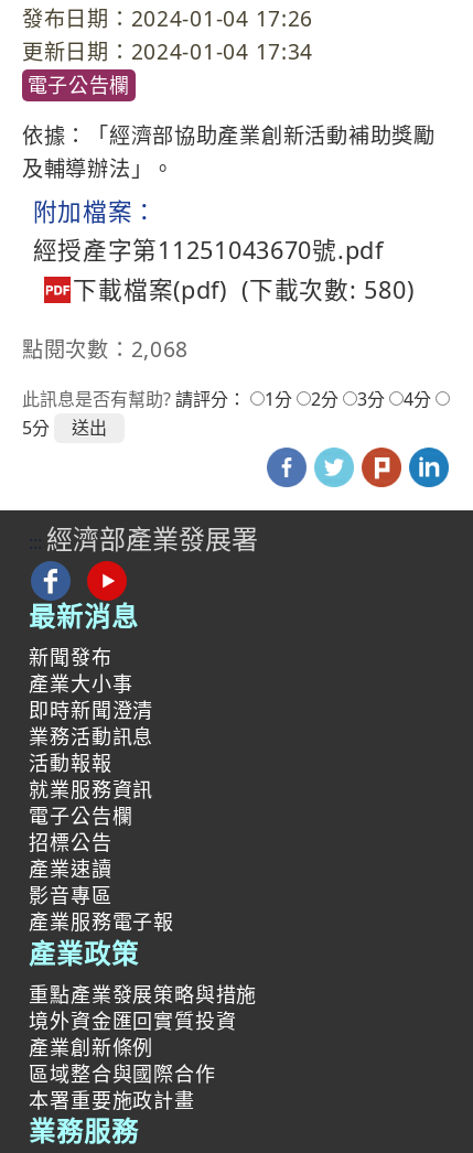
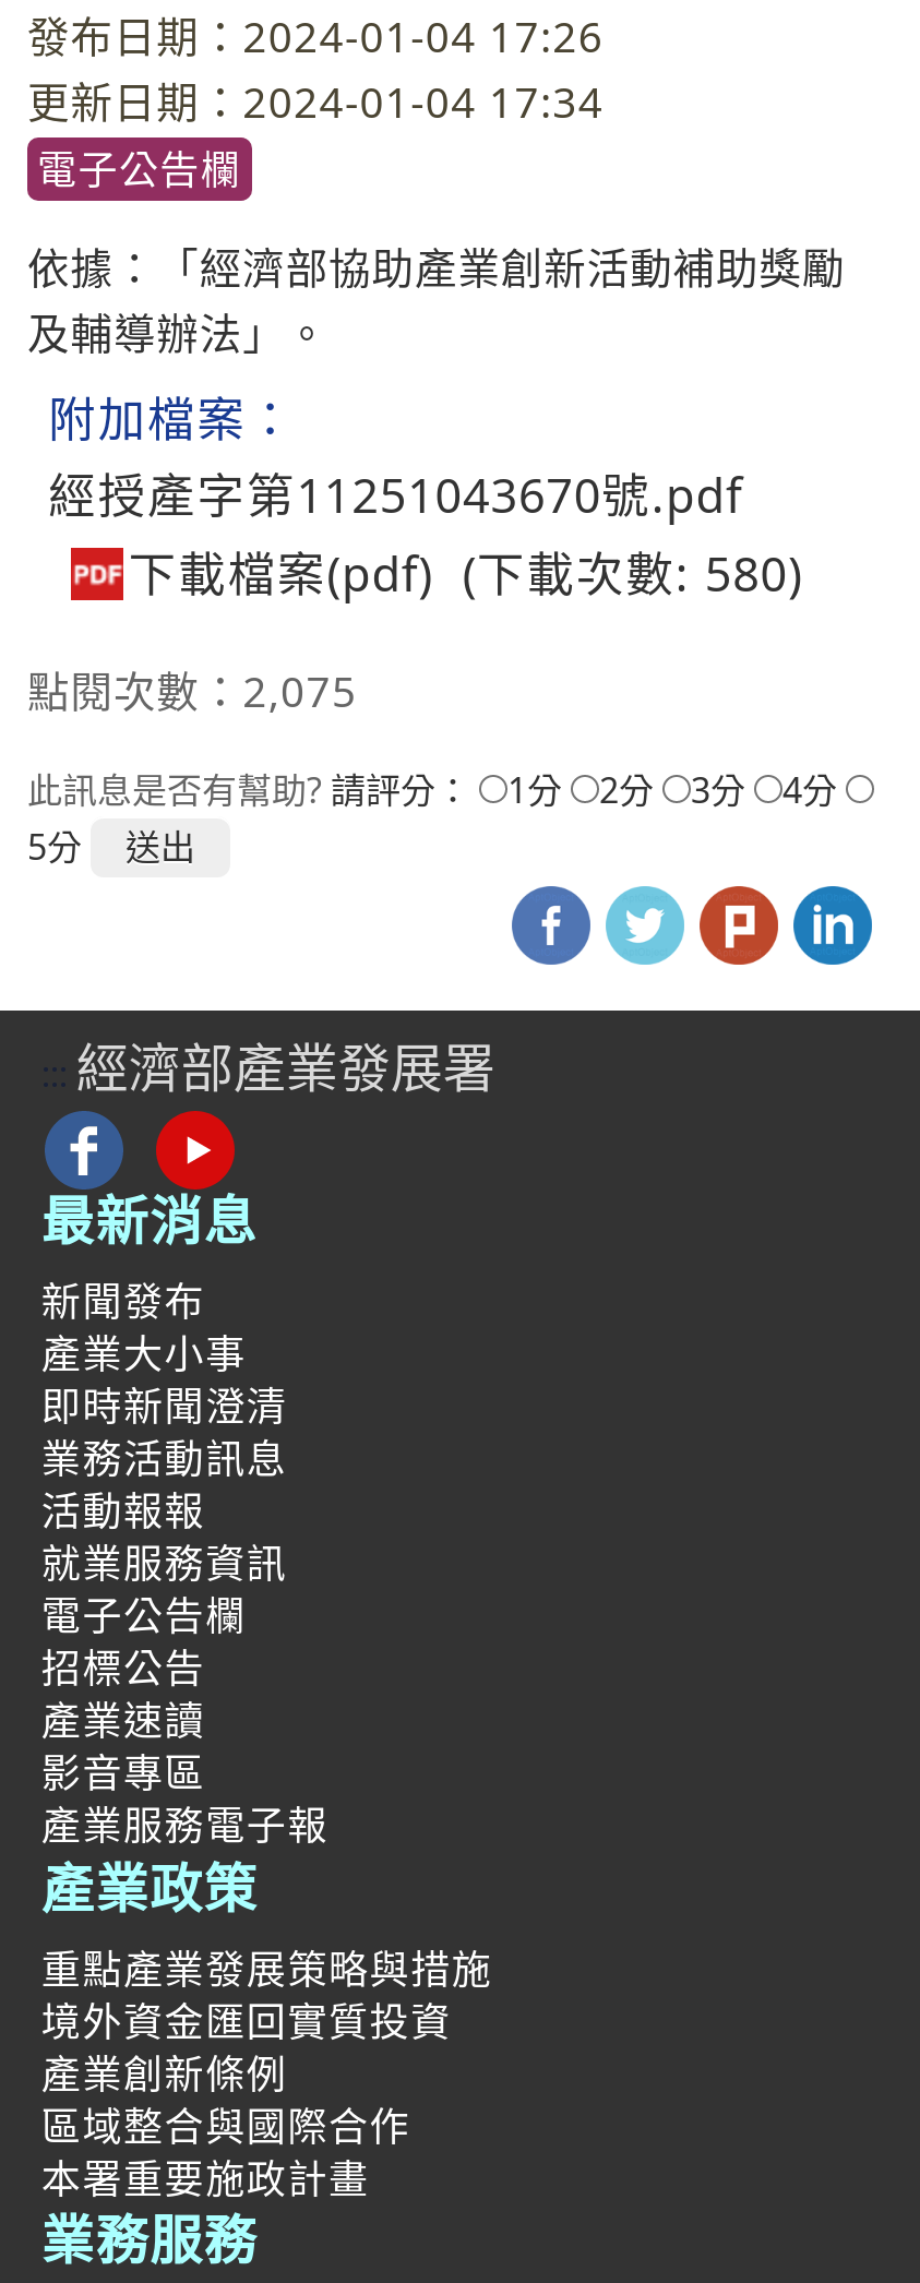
- 點閱次數：2,068
+ 點閱次數：2,075
